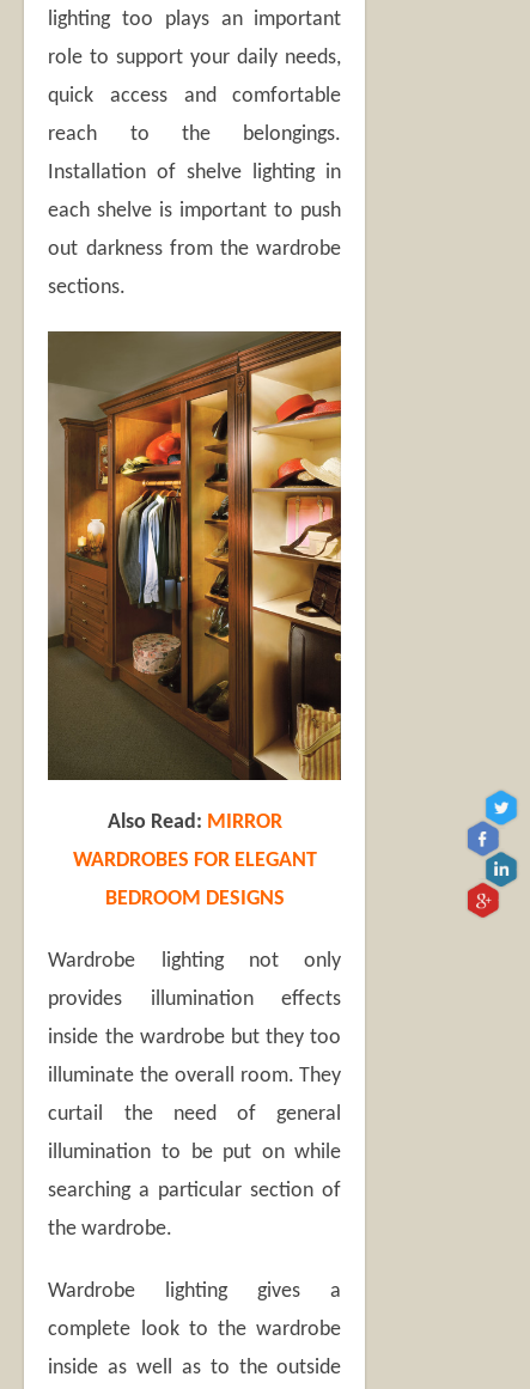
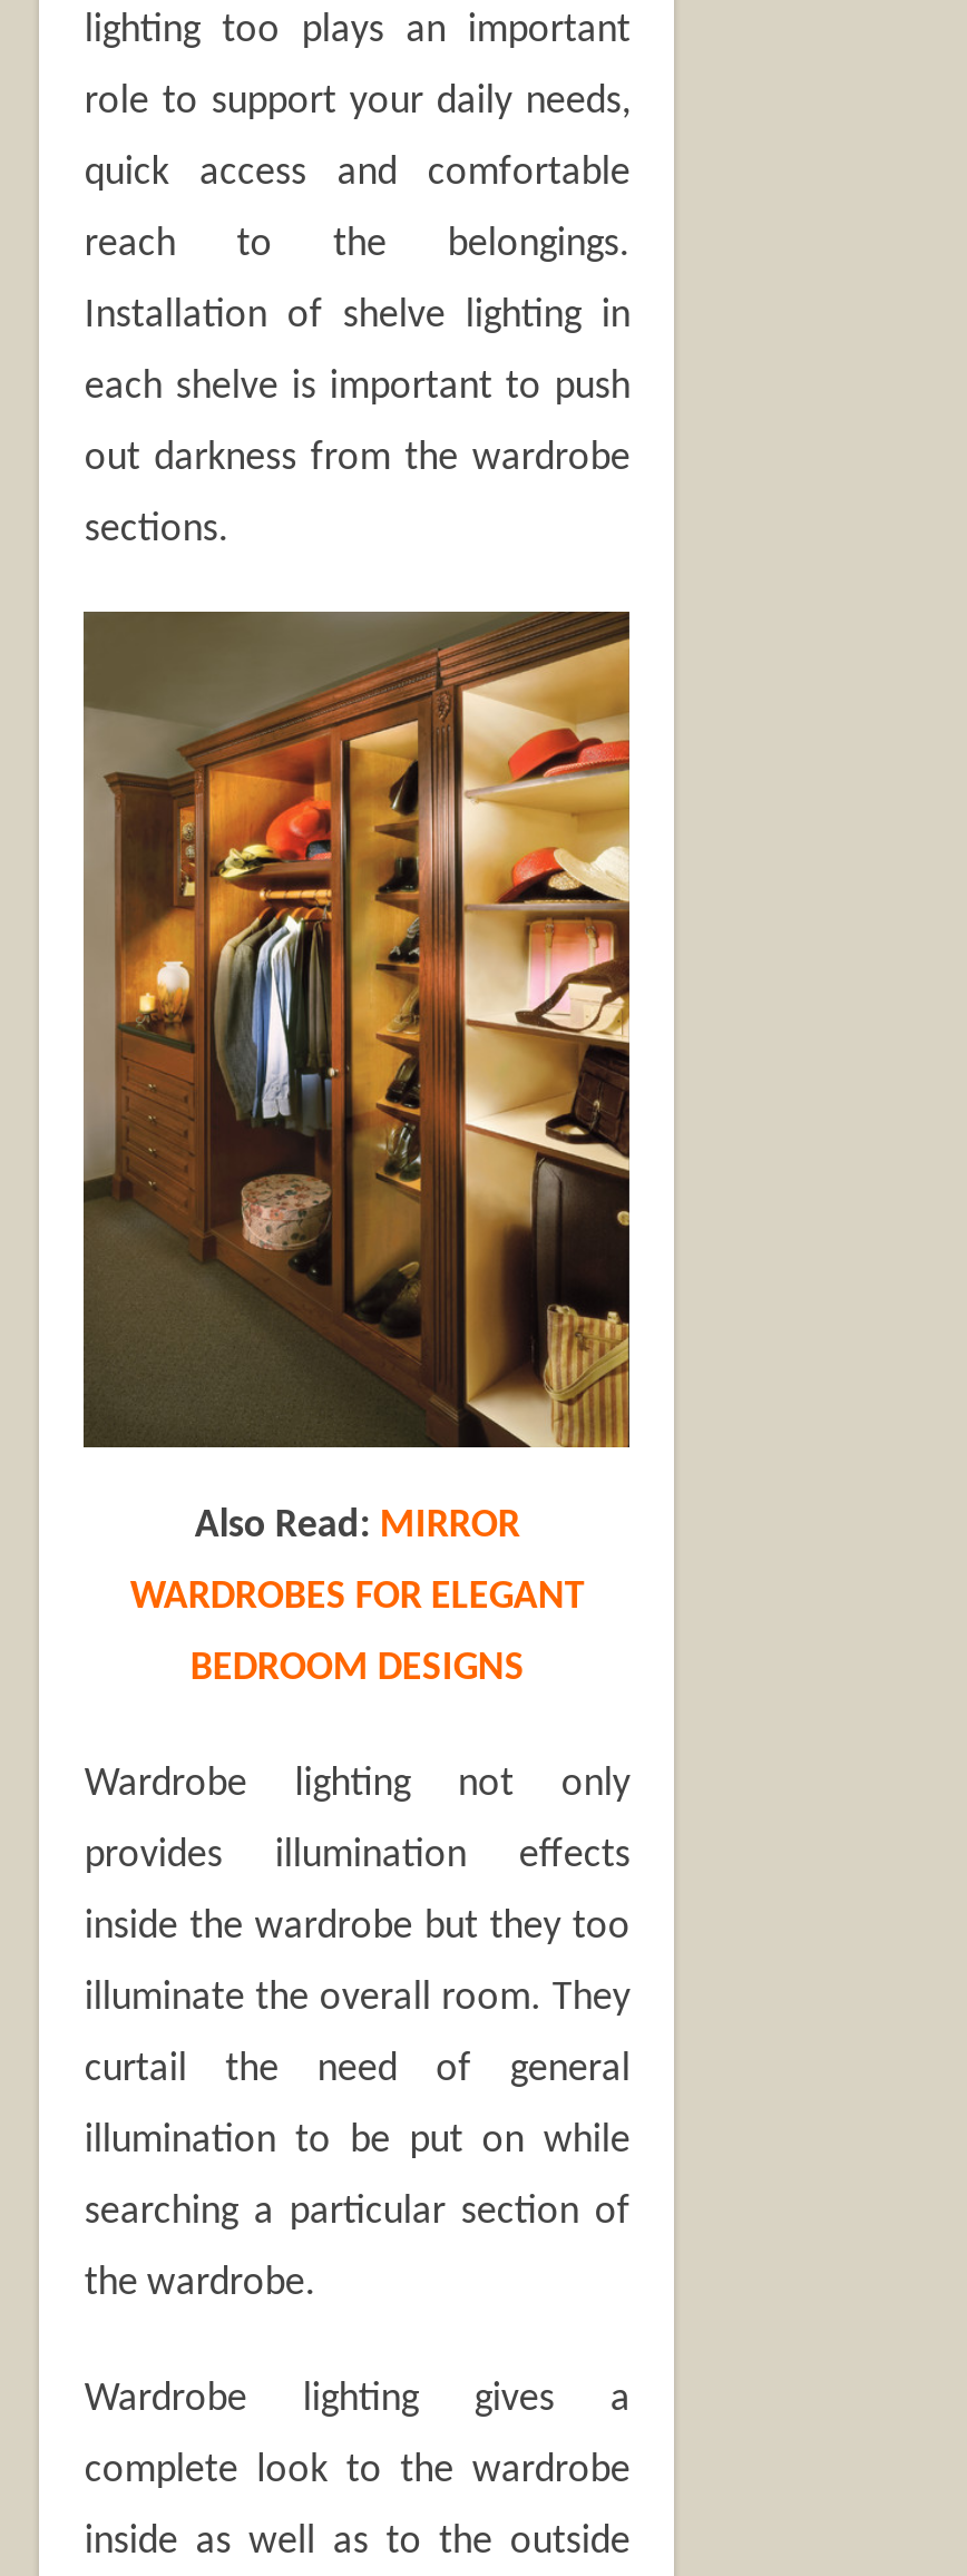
- [image]
